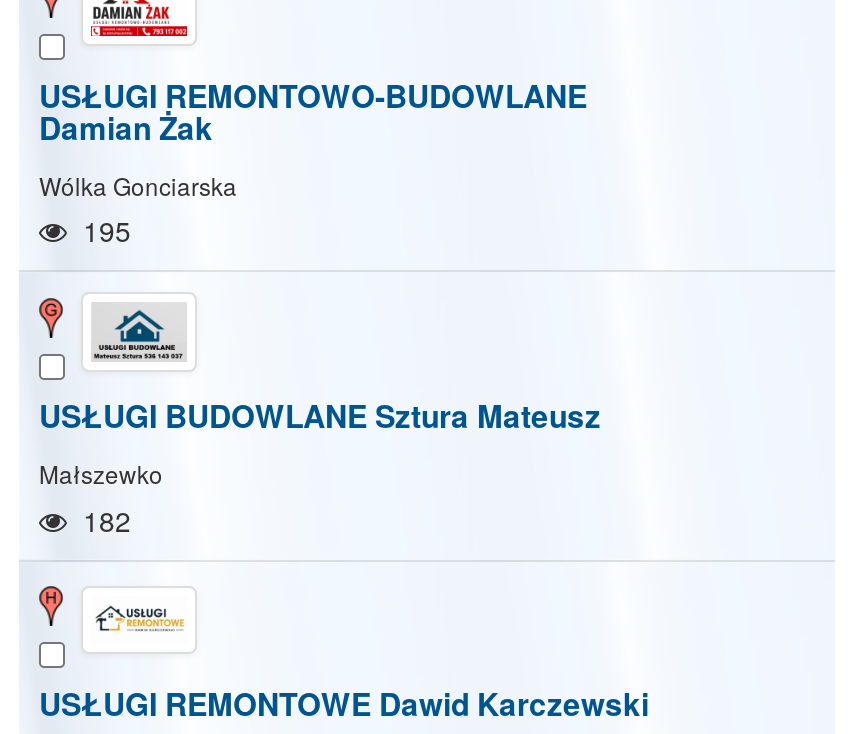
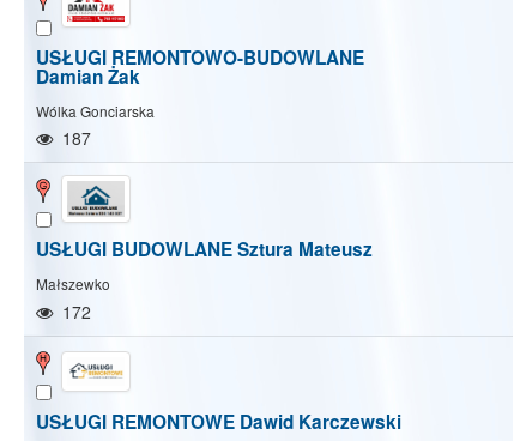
- 195
+ 187

- 182
+ 172
